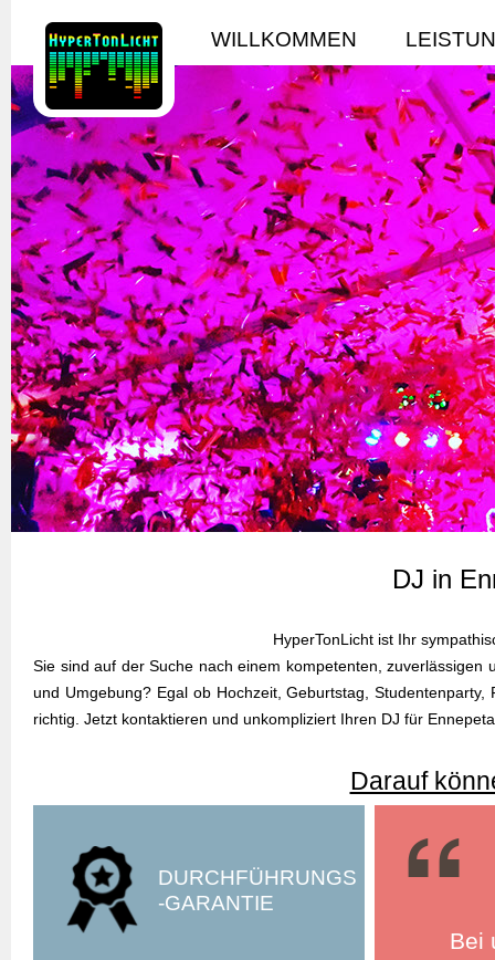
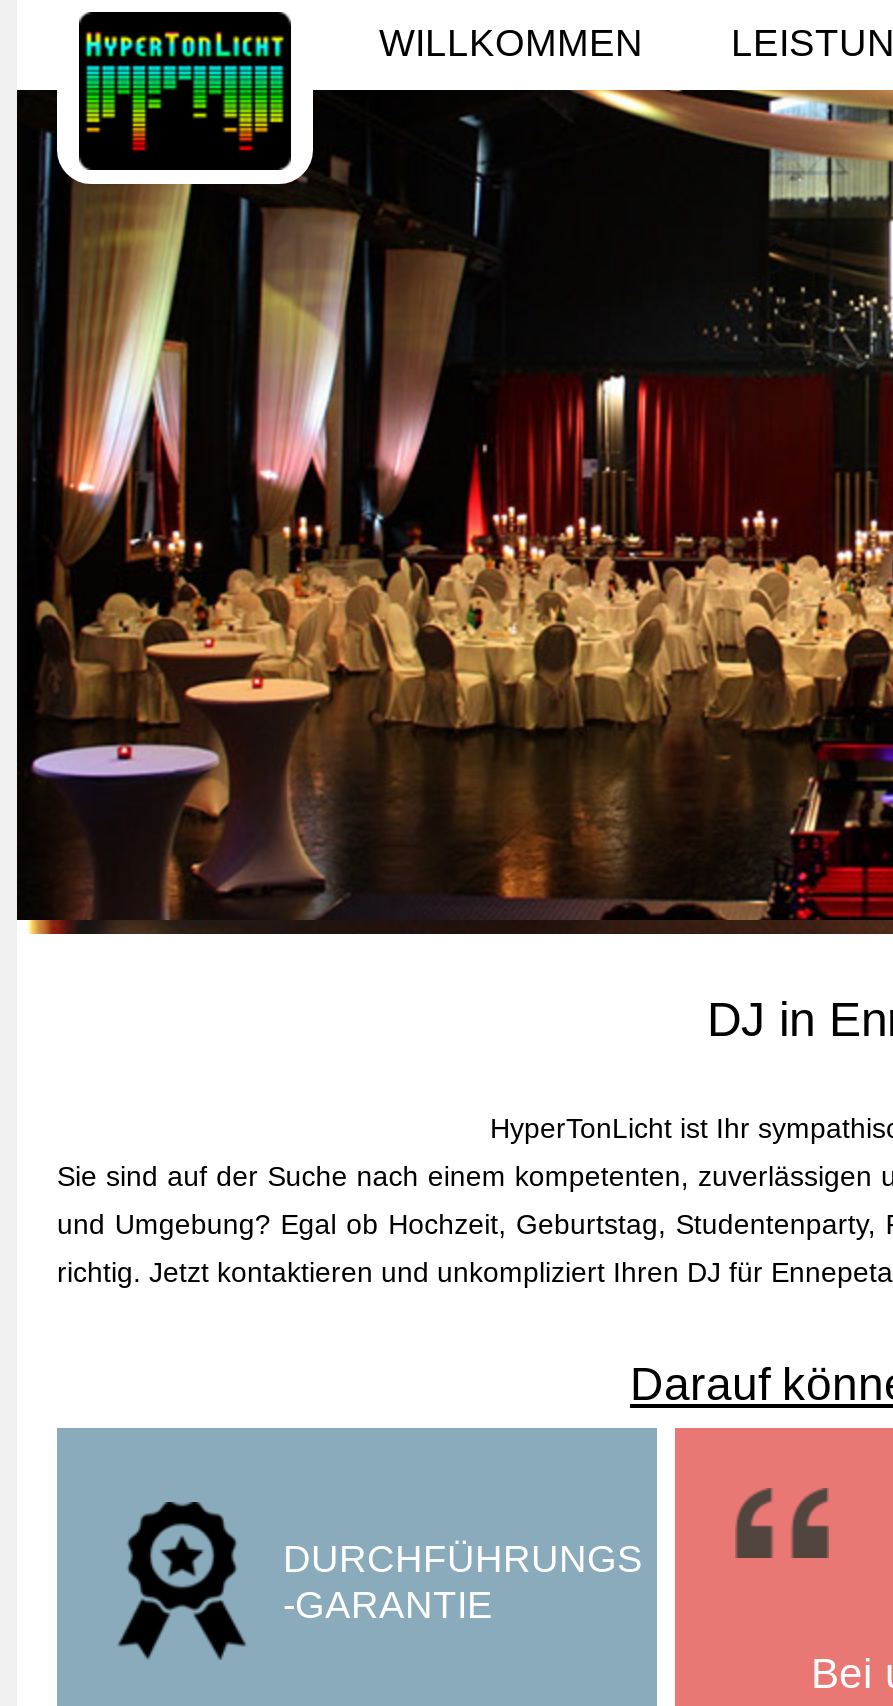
- [image]
+ [image]
